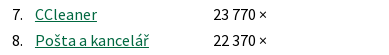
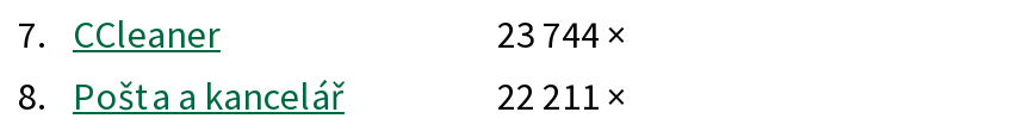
- 23 770 ×
+ 23 744 ×

- 22 370 ×
+ 22 211 ×
